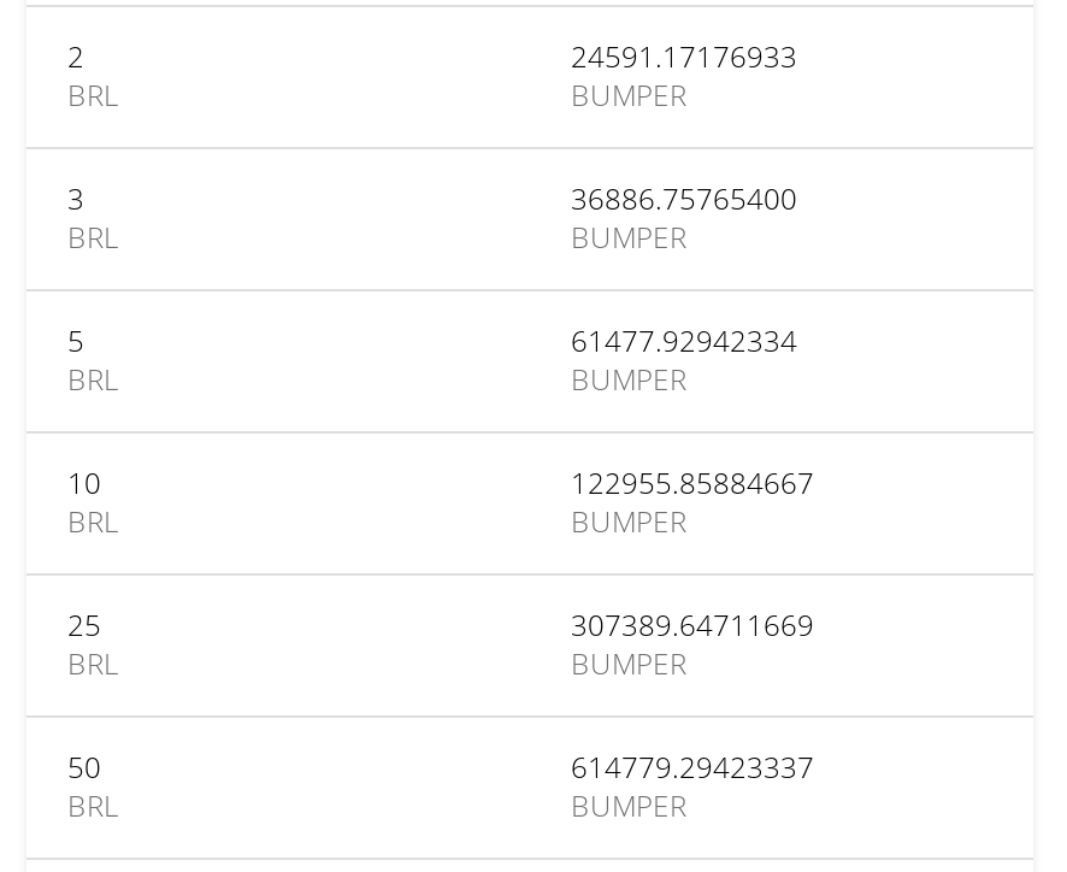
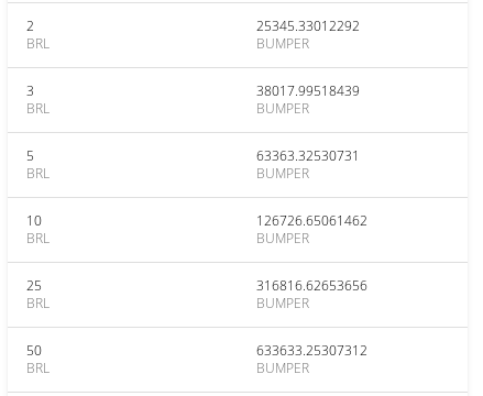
- 24591.17176933
+ 25345.33012292

- 36886.75765400
+ 38017.99518439

- 61477.92942334
+ 63363.32530731

- 122955.85884667
+ 126726.65061462

- 307389.64711669
+ 316816.62653656

- 614779.29423337
+ 633633.25307312
